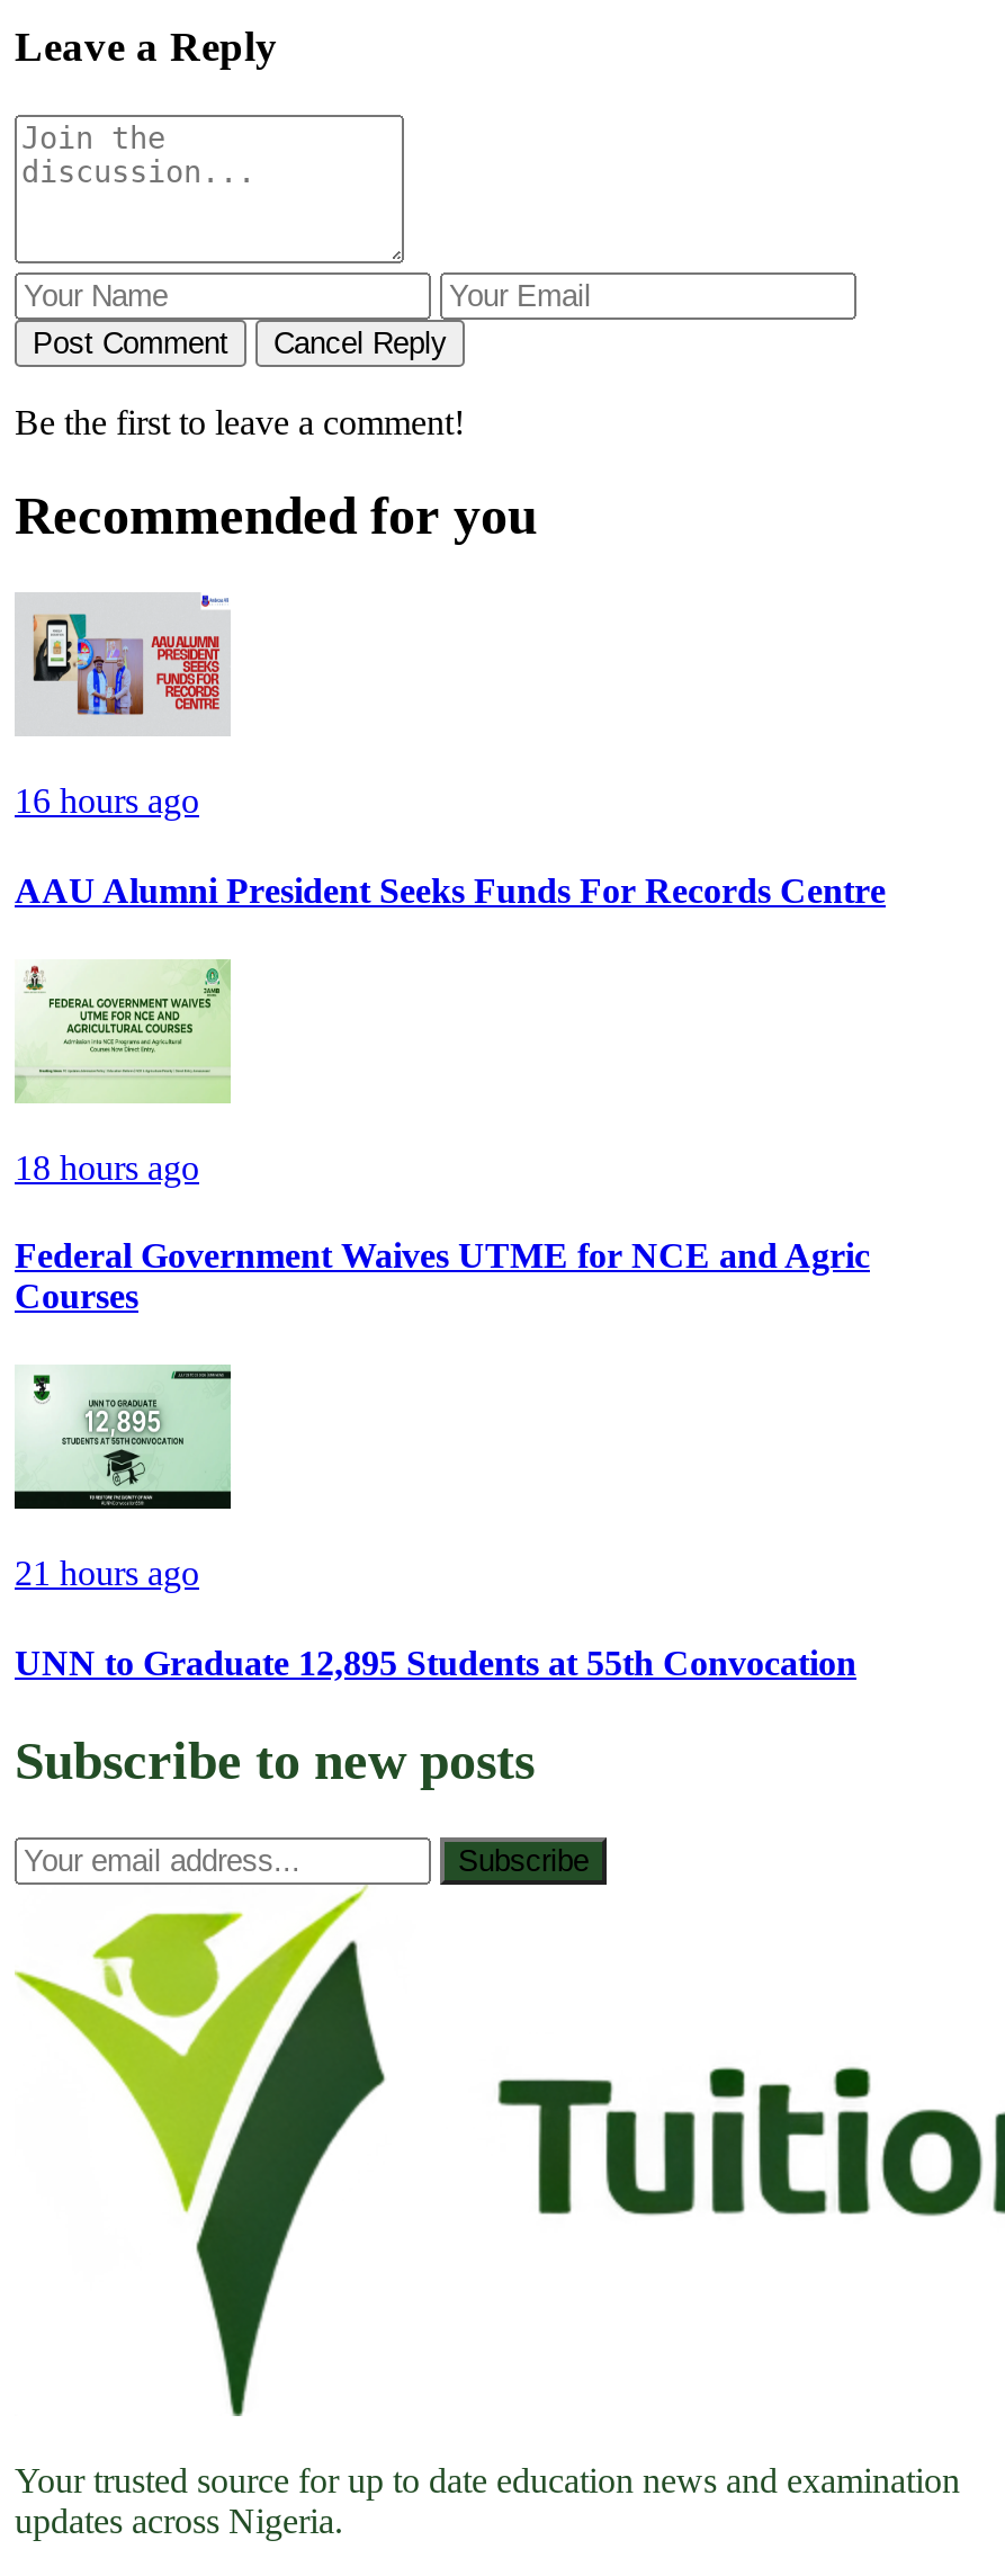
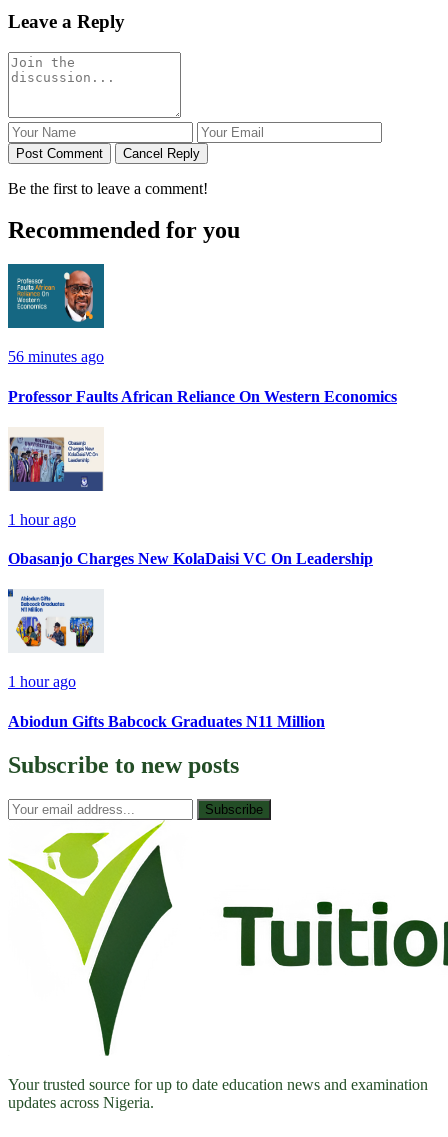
- [image]
- 16 hours ago
+ [image]
+ 56 minutes ago

- AAU Alumni President Seeks Funds For Records Centre
+ Professor Faults African Reliance On Western Economics

- [image]
- 18 hours ago
+ [image]
+ 1 hour ago

- Federal Government Waives UTME for NCE and Agric
- Courses
+ Obasanjo Charges New KolaDaisi VC On Leadership

- [image]
- 21 hours ago
+ [image]
+ 1 hour ago

- UNN to Graduate 12,895 Students at 55th Convocation
+ Abiodun Gifts Babcock Graduates N11 Million
